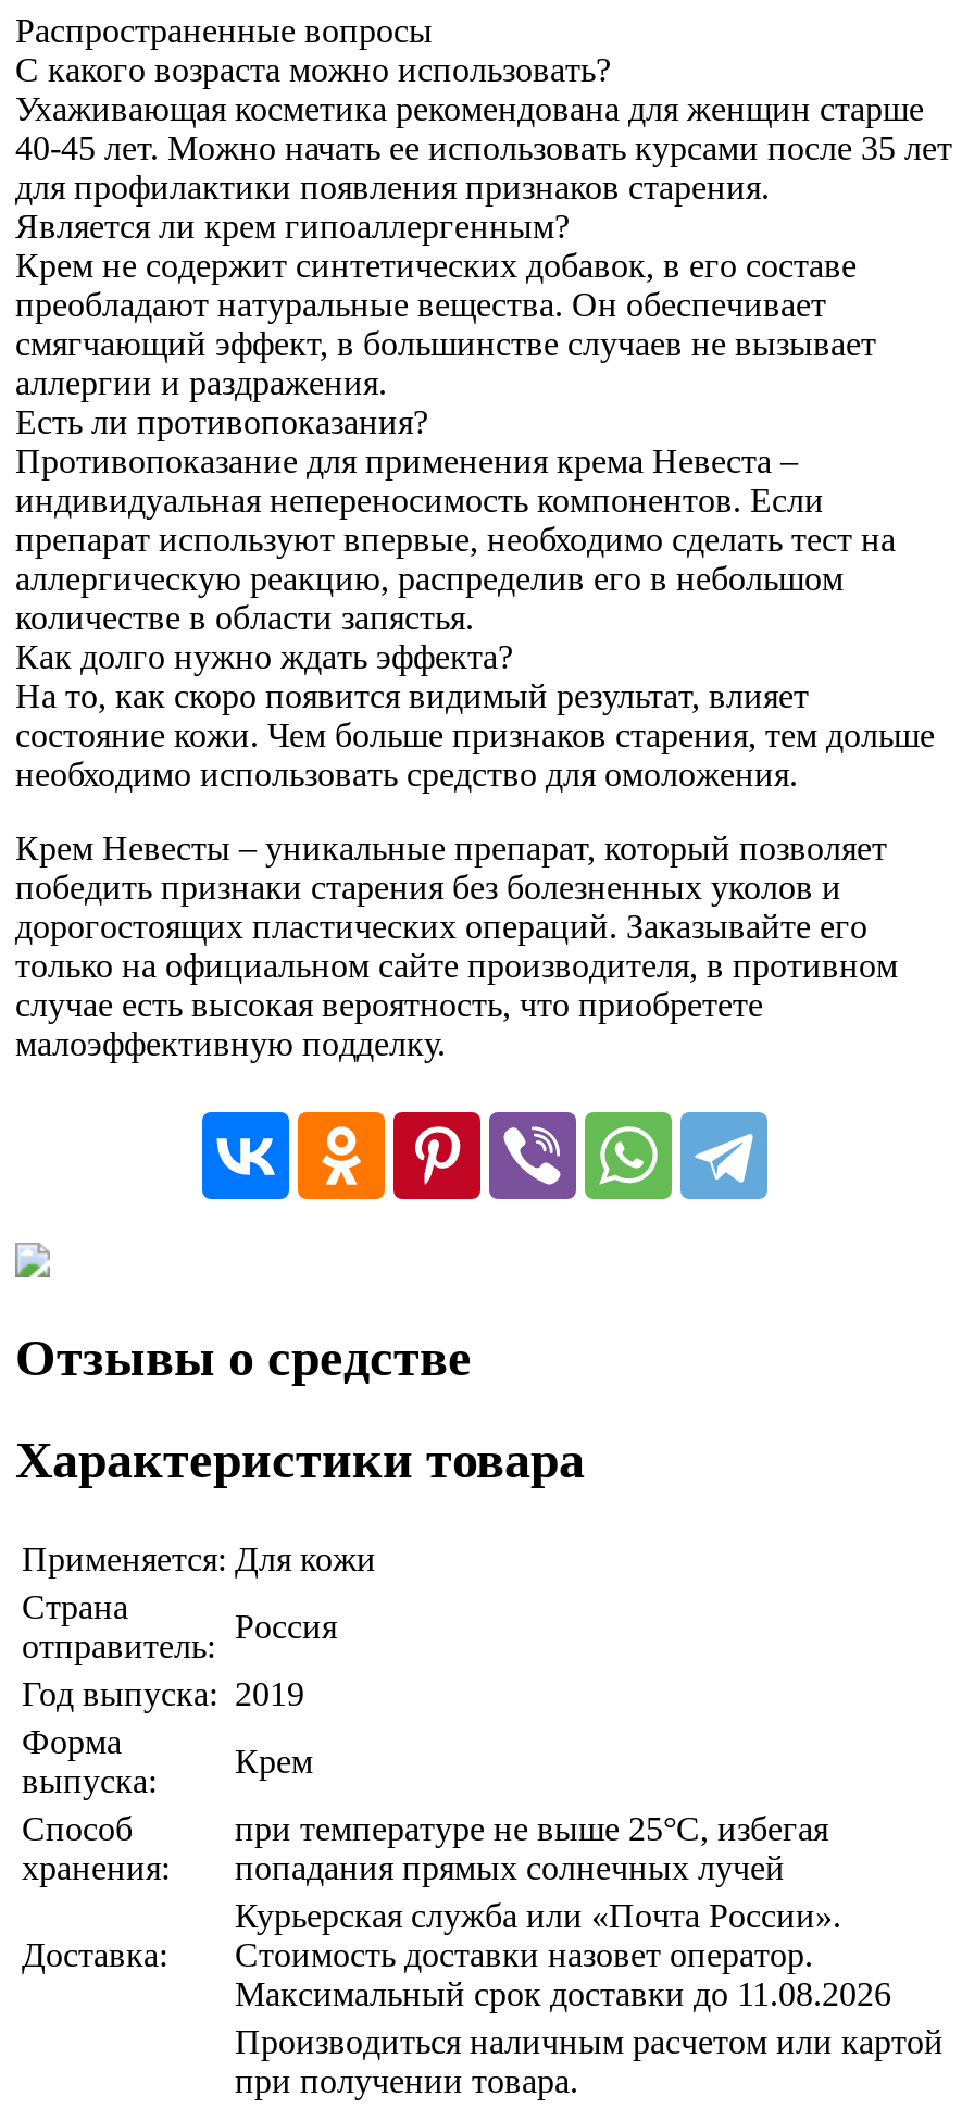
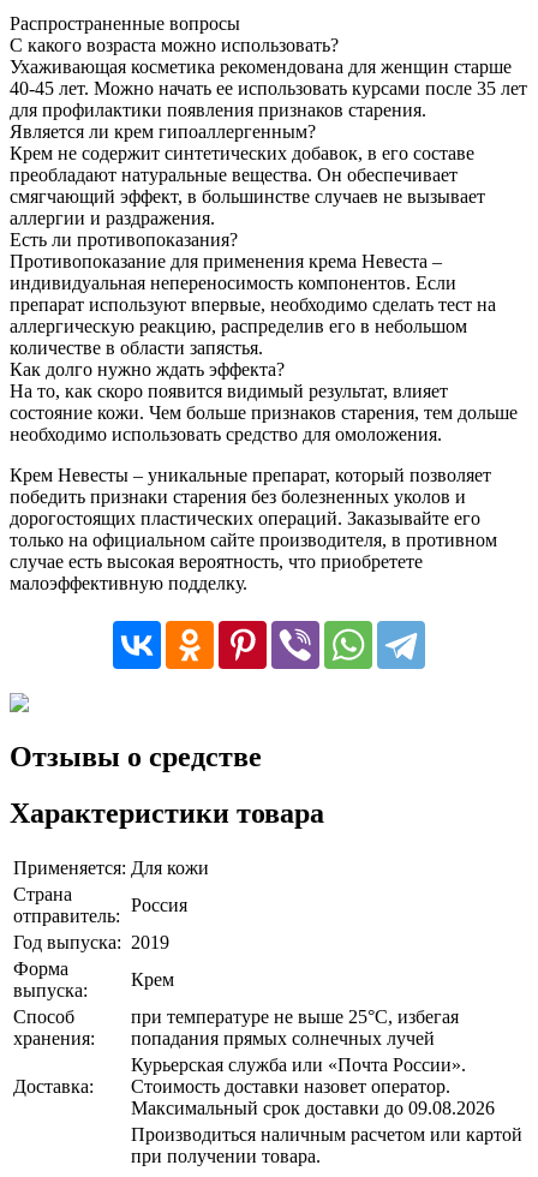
- Максимальный срок доставки до 11.08.2026
+ Максимальный срок доставки до 09.08.2026
